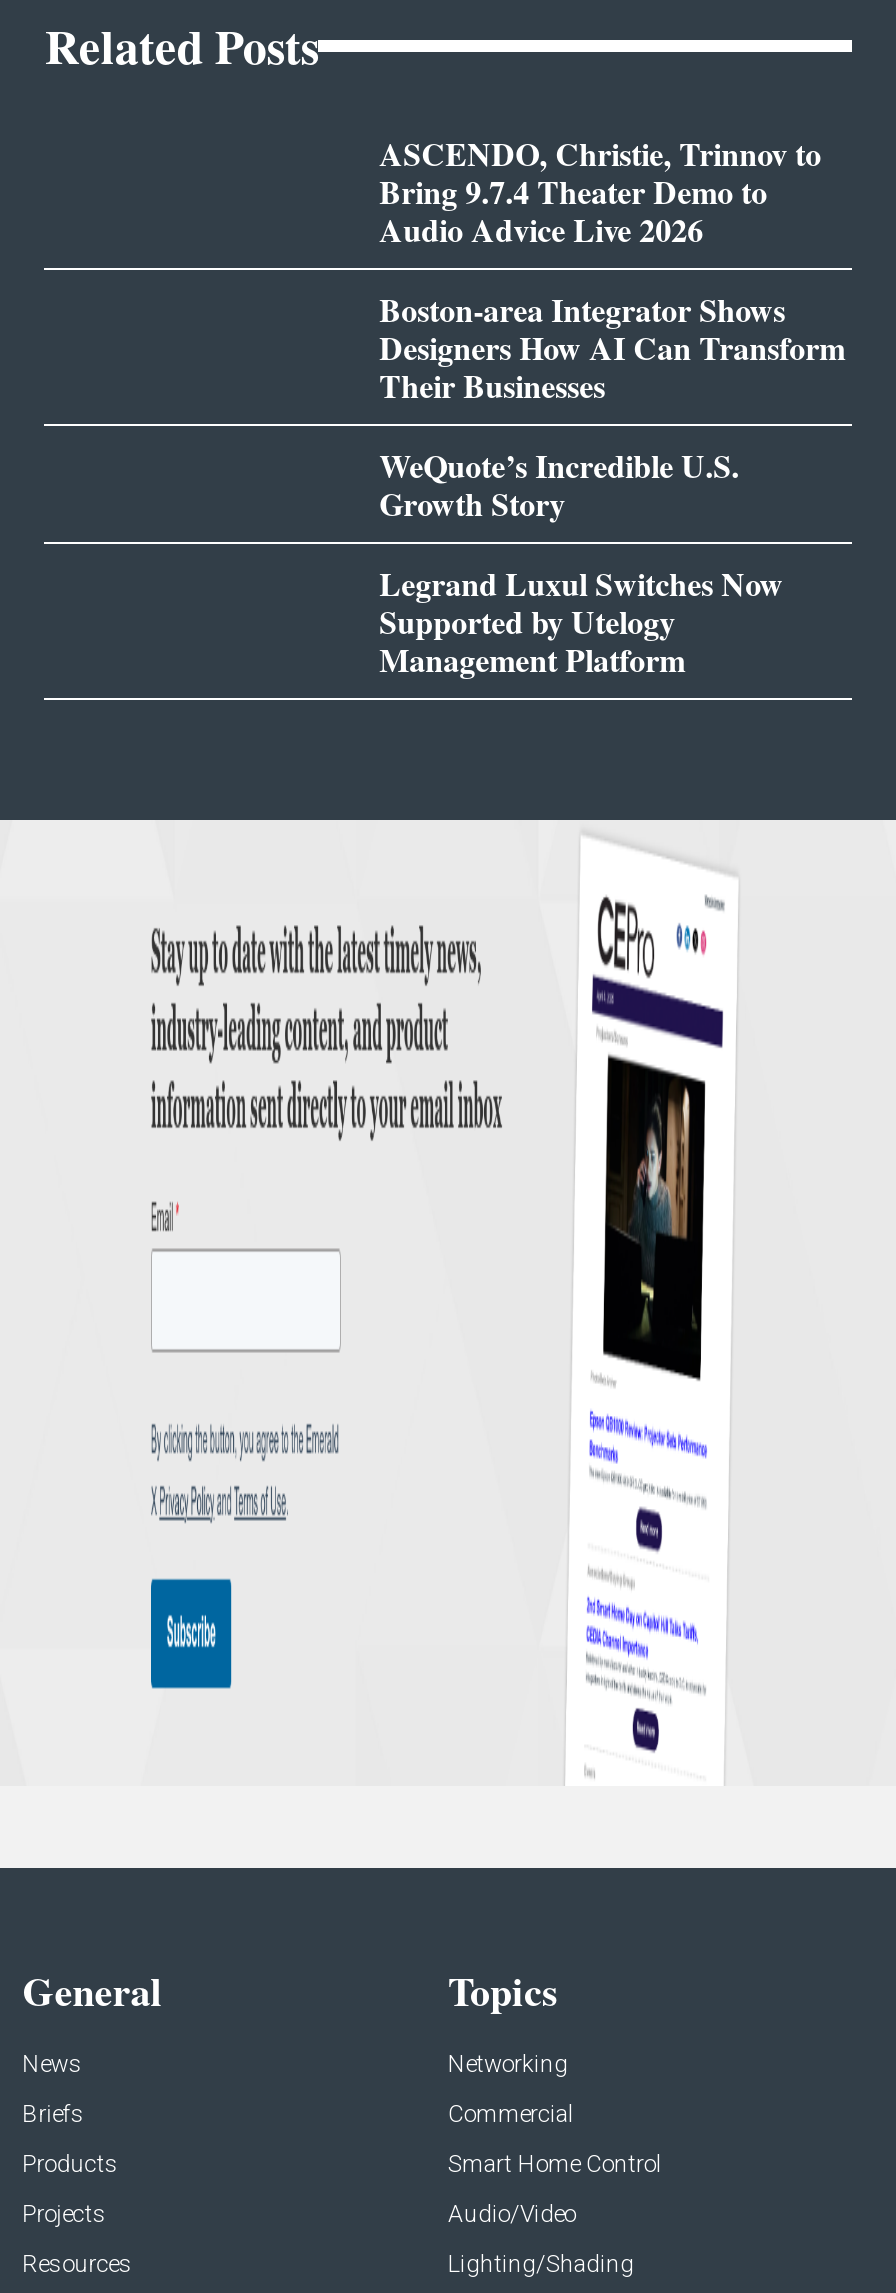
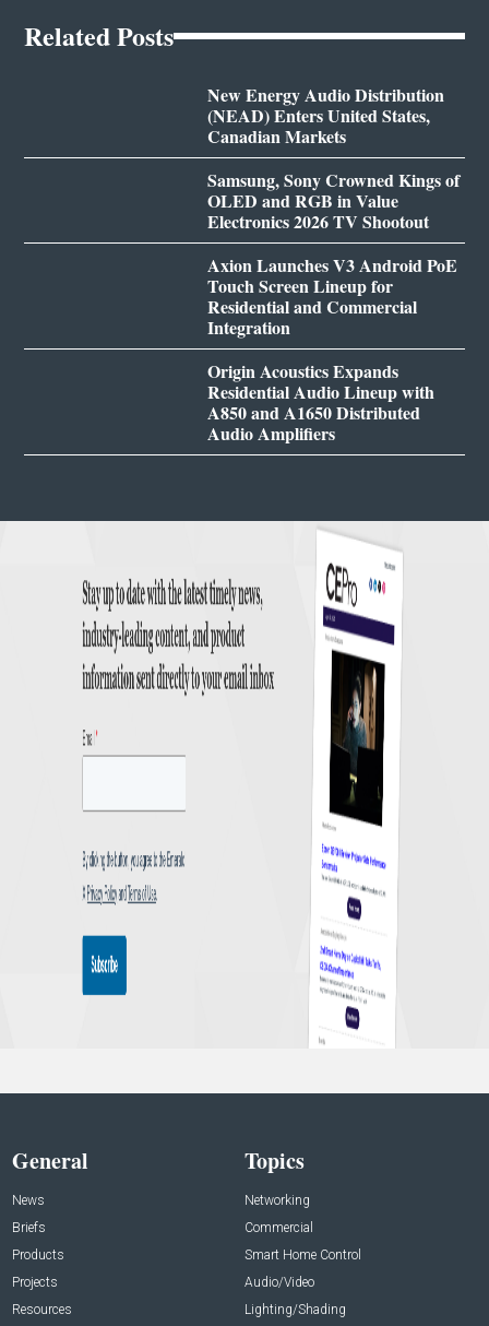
- ASCENDO, Christie, Trinnov to
- Bring 9.7.4 Theater Demo to
- Audio Advice Live 2026
+ New Energy Audio Distribution
+ (NEAD) Enters United States,
+ Canadian Markets

- Boston-area Integrator Shows
- Designers How AI Can Transform
- Their Businesses
+ Samsung, Sony Crowned Kings of
+ OLED and RGB in Value
+ Electronics 2026 TV Shootout

- WeQuote’s Incredible U.S.
- Growth Story
+ Axion Launches V3 Android PoE
+ Touch Screen Lineup for
+ Residential and Commercial
+ Integration

- Legrand Luxul Switches Now
- Supported by Utelogy
- Management Platform
+ Origin Acoustics Expands
+ Residential Audio Lineup with
+ A850 and A1650 Distributed
+ Audio Amplifiers
